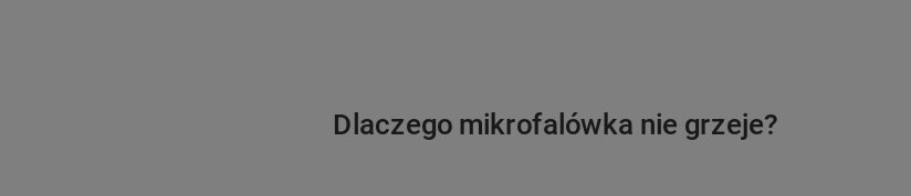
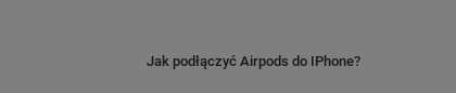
- Dlaczego mikrofalówka nie grzeje?
+ Jak podłączyć Airpods do IPhone?
